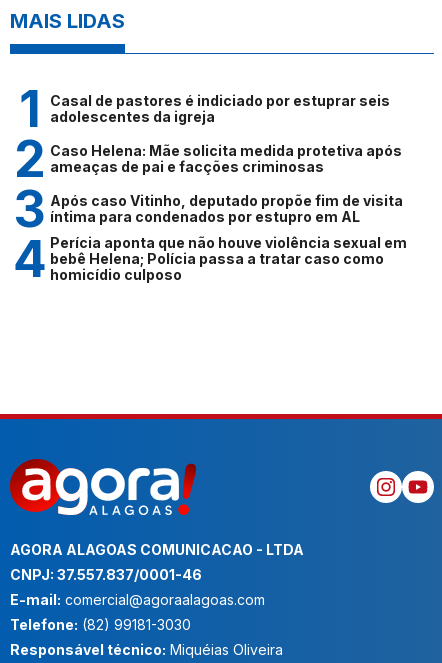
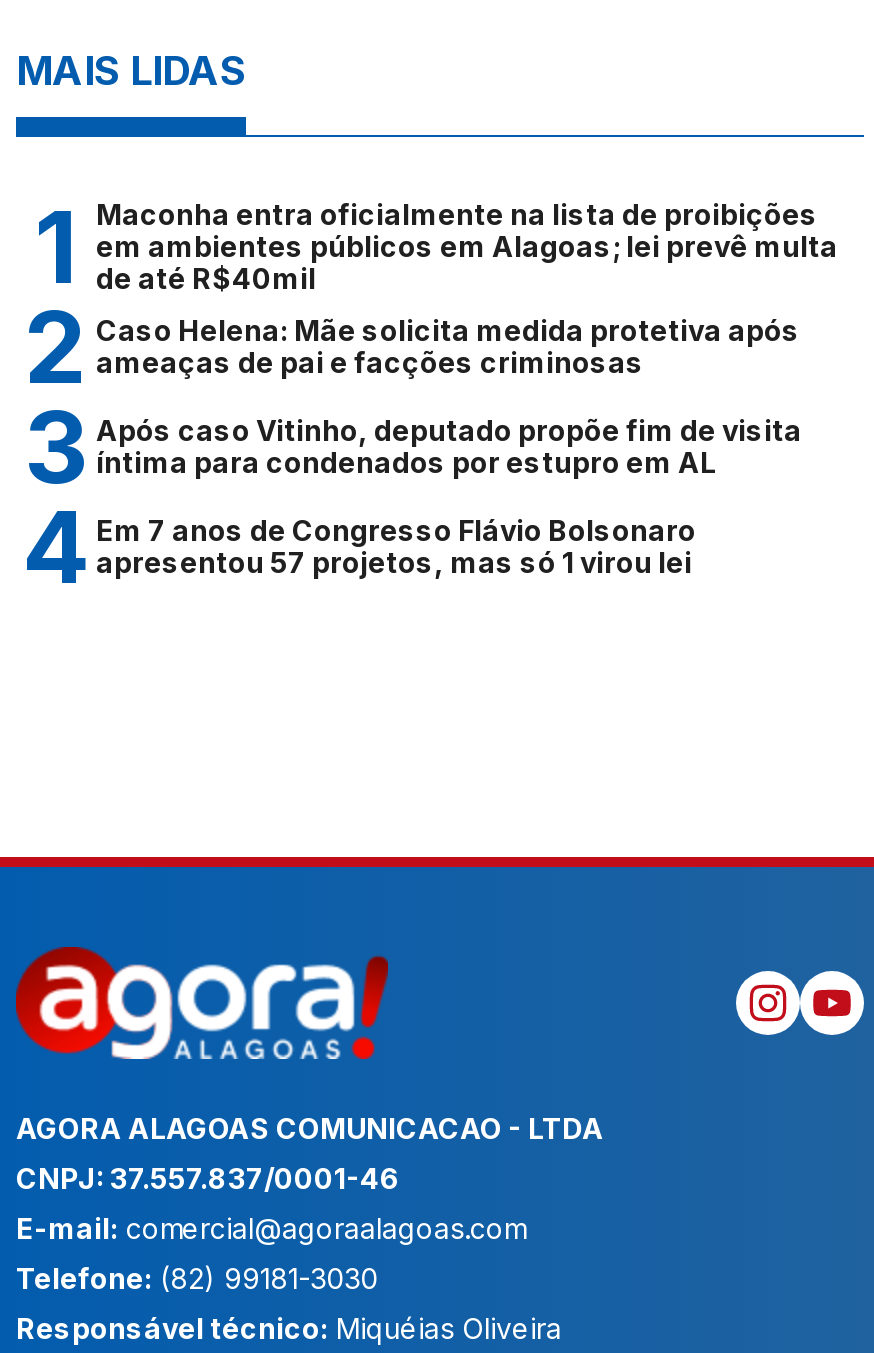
- Casal de pastores é indiciado por estuprar seis
- adolescentes da igreja
+ Maconha entra oficialmente na lista de proibições
+ em ambientes públicos em Alagoas; lei prevê multa
+ de até R$40mil

- Perícia aponta que não houve violência sexual em
- bebê Helena; Polícia passa a tratar caso como
- homicídio culposo
+ Em 7 anos de Congresso Flávio Bolsonaro
+ apresentou 57 projetos, mas só 1 virou lei
